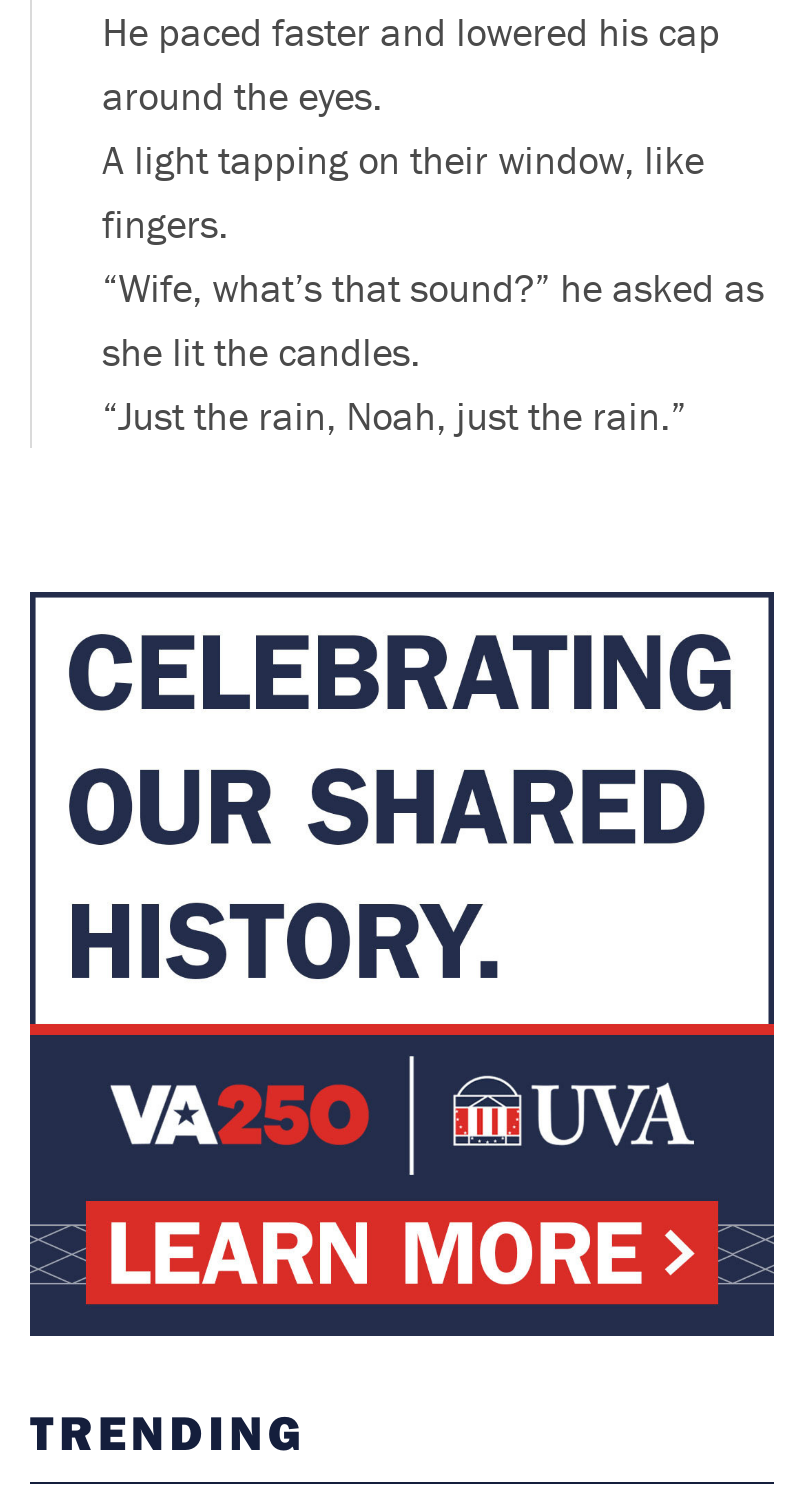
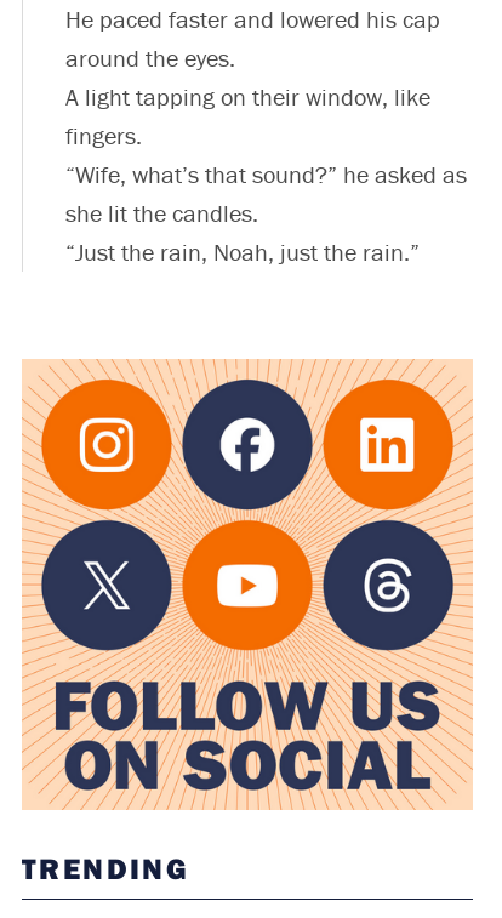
- [image]
+ [image]
